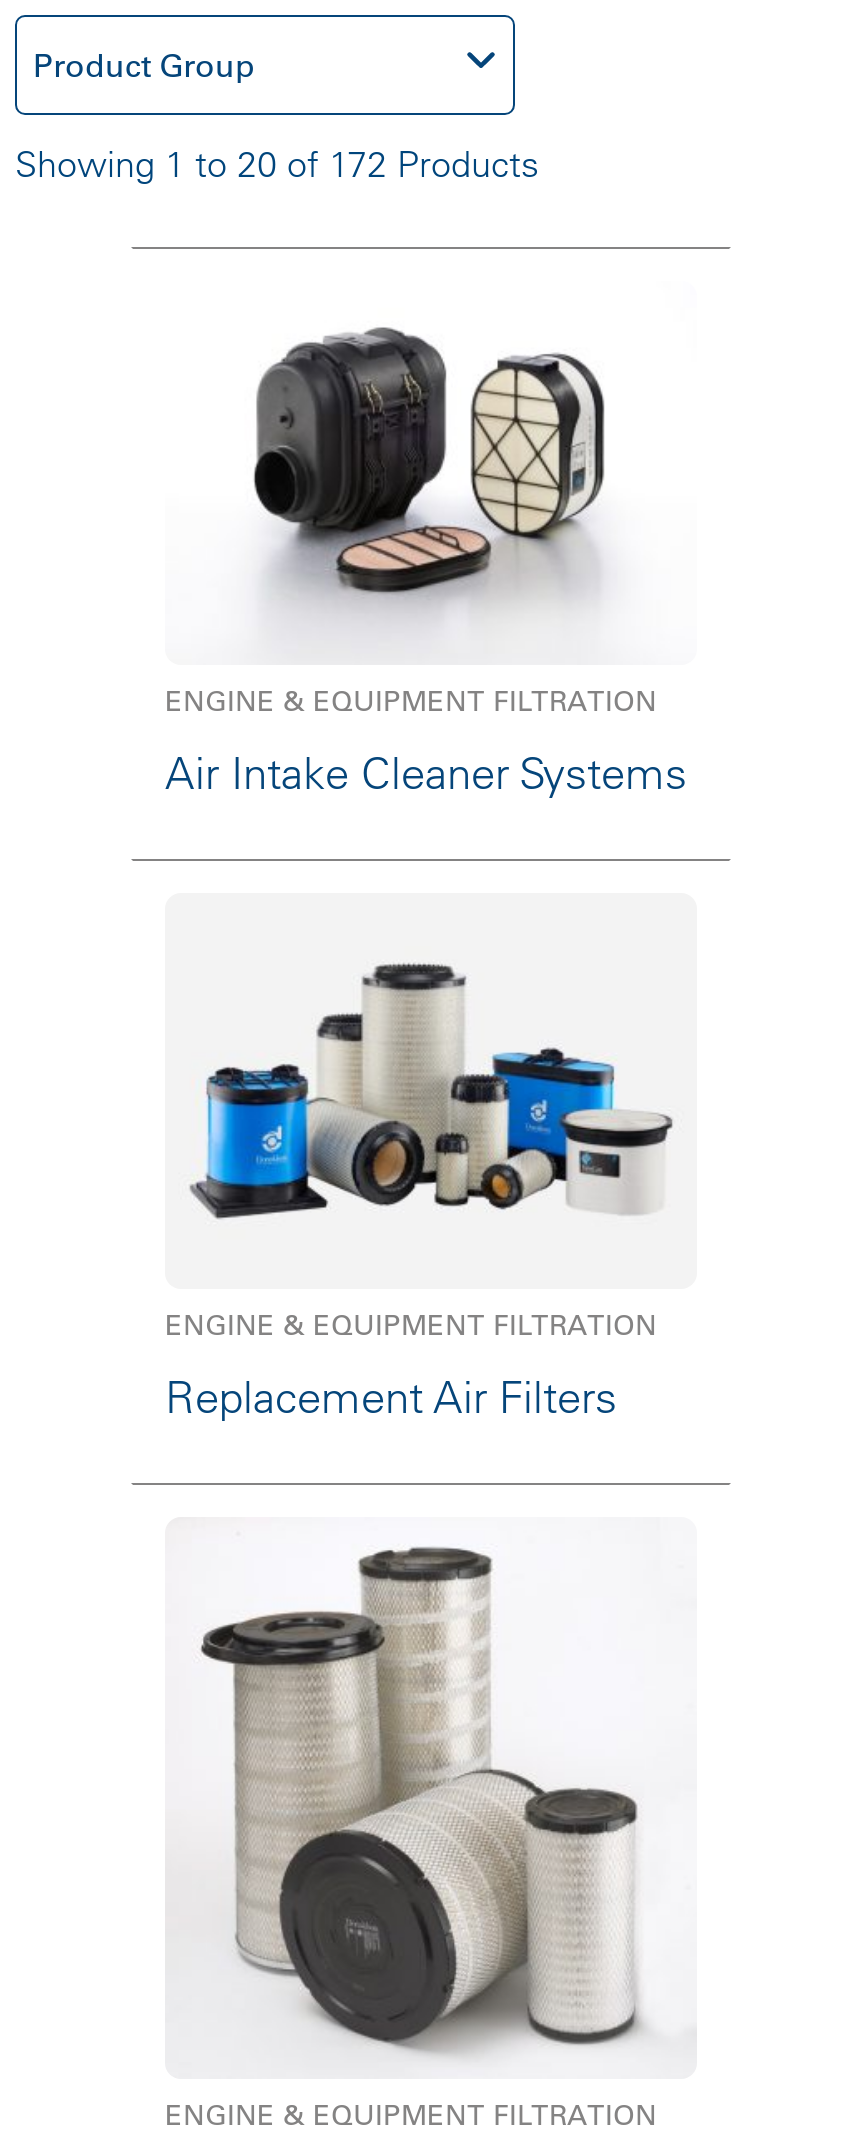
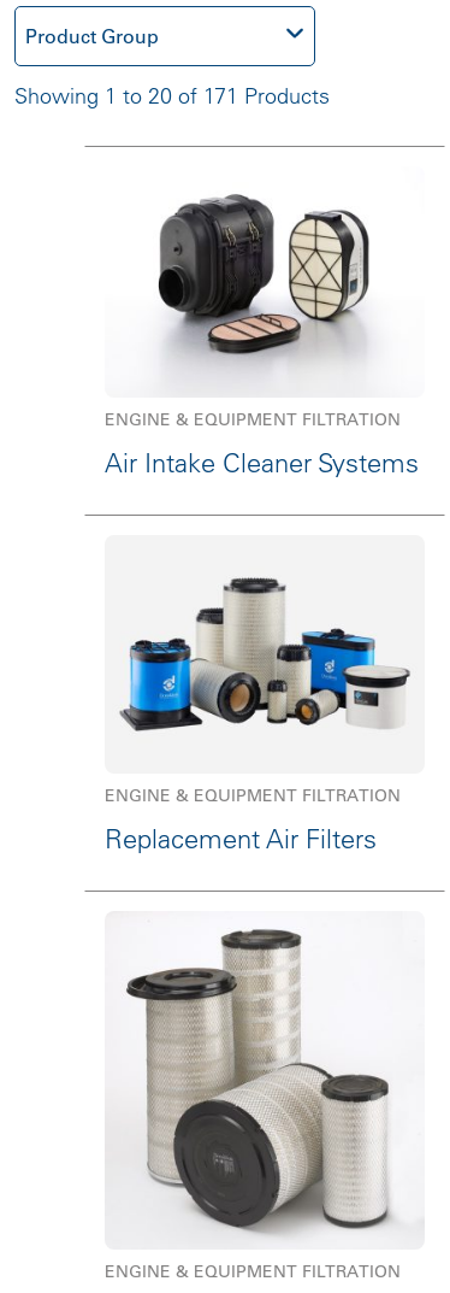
- Showing 1 to 20 of 172 Products
+ Showing 1 to 20 of 171 Products
